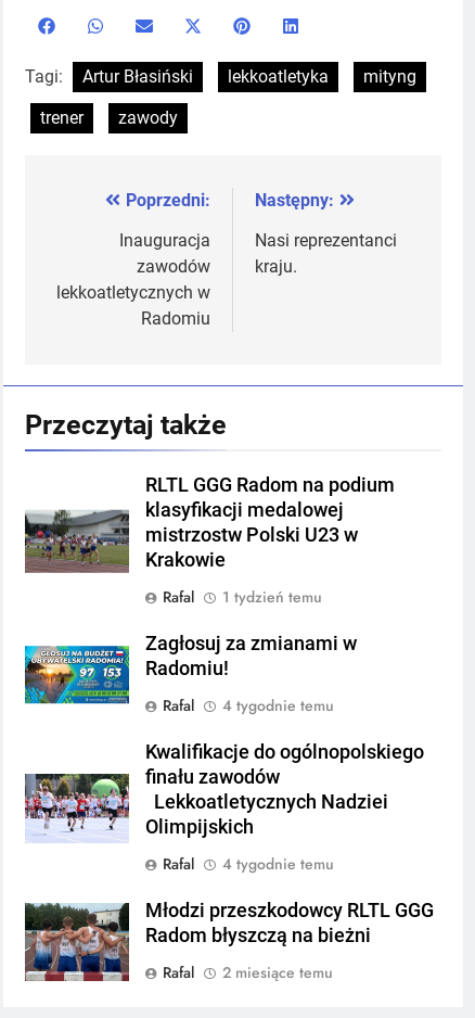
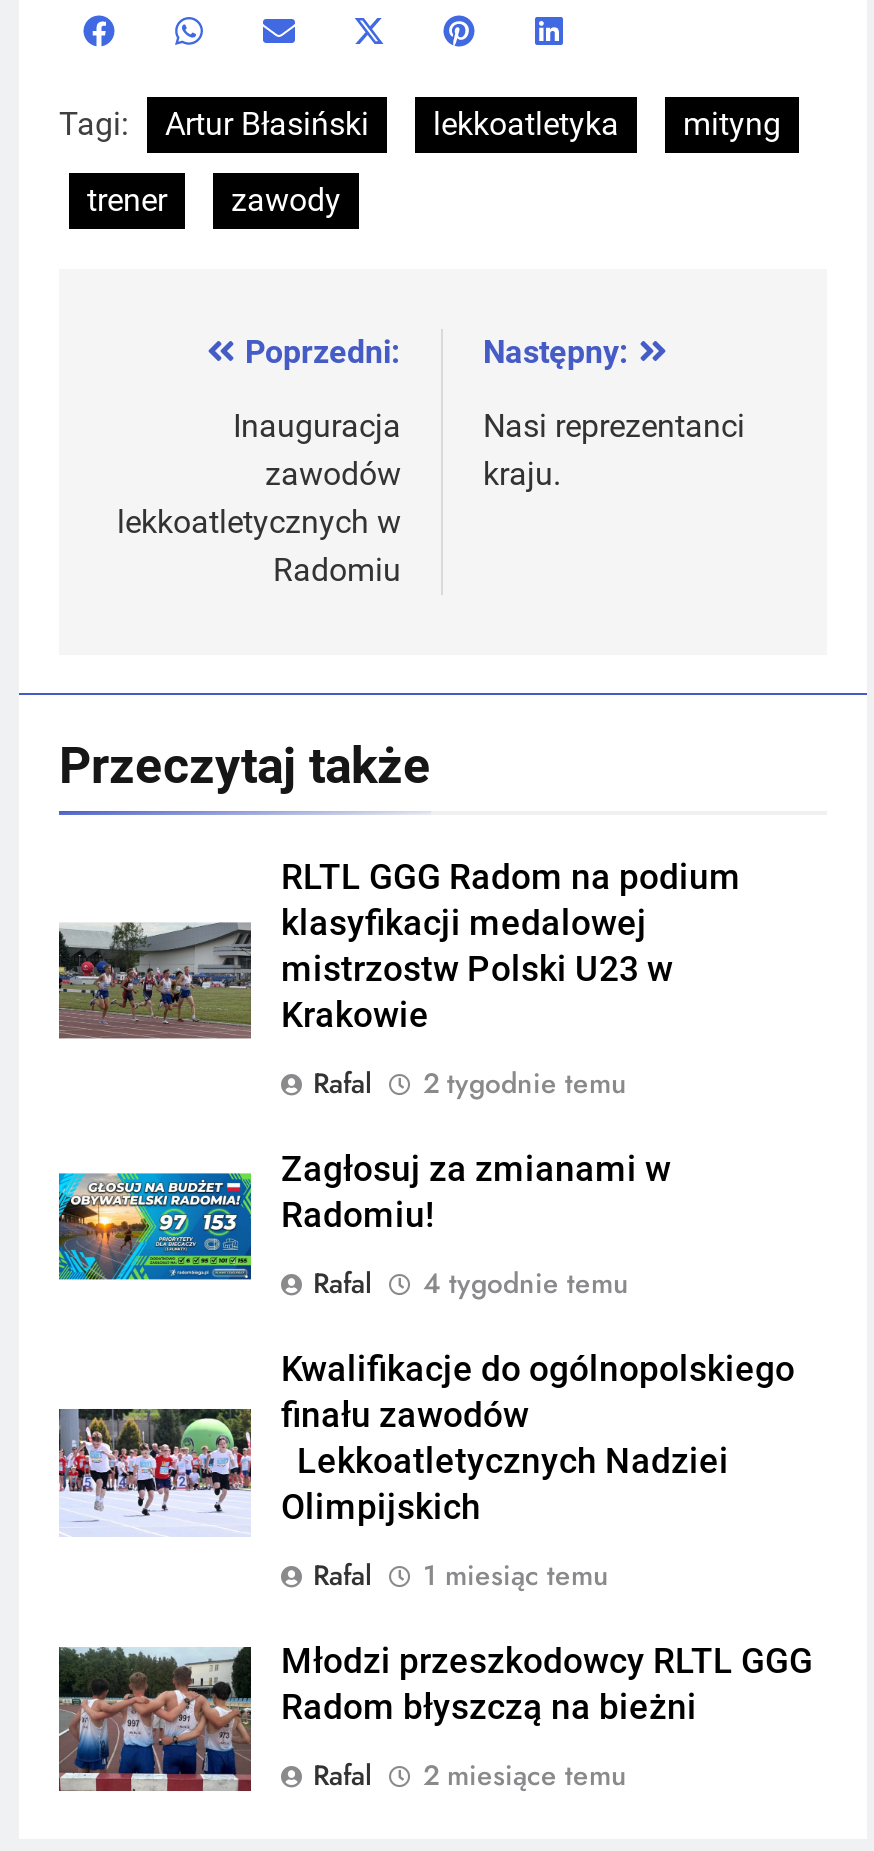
- 1 tydzień temu
+ 2 tygodnie temu

- 4 tygodnie temu
+ 1 miesiąc temu
